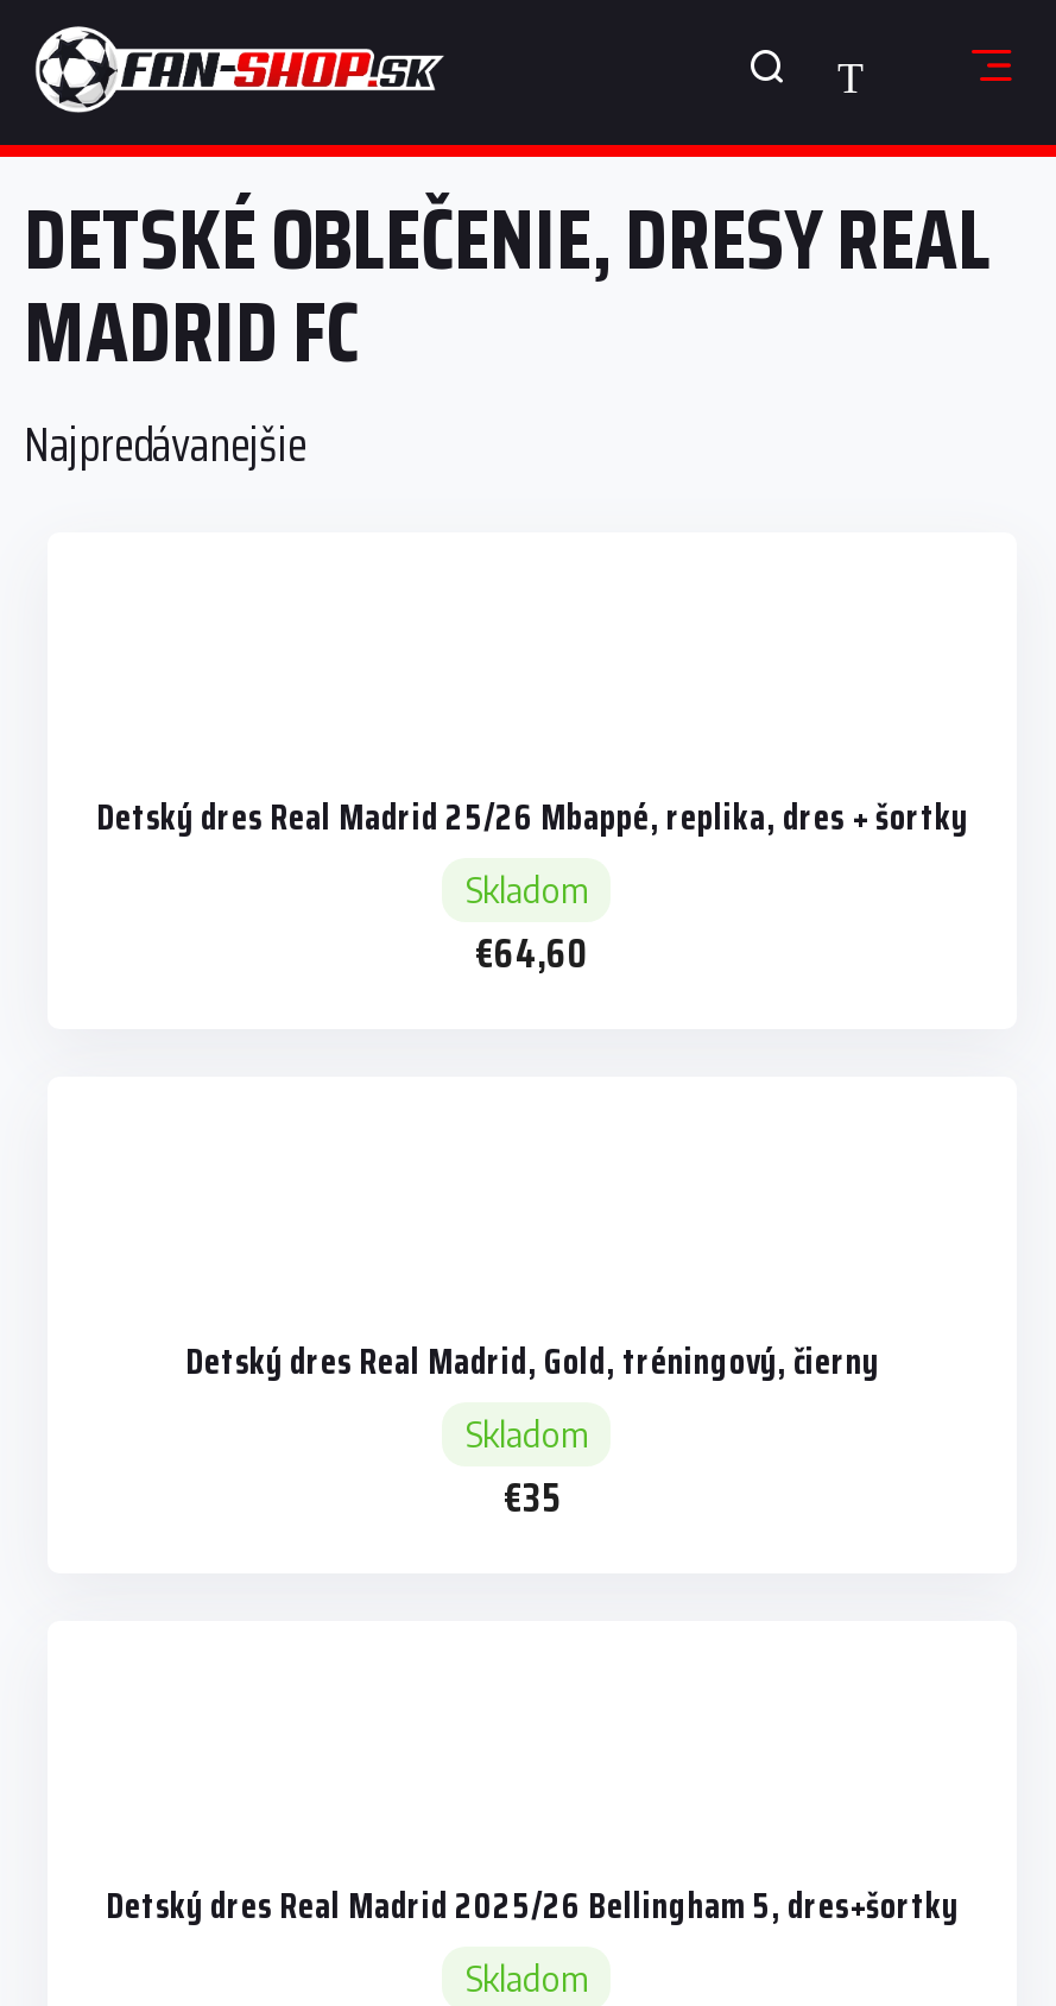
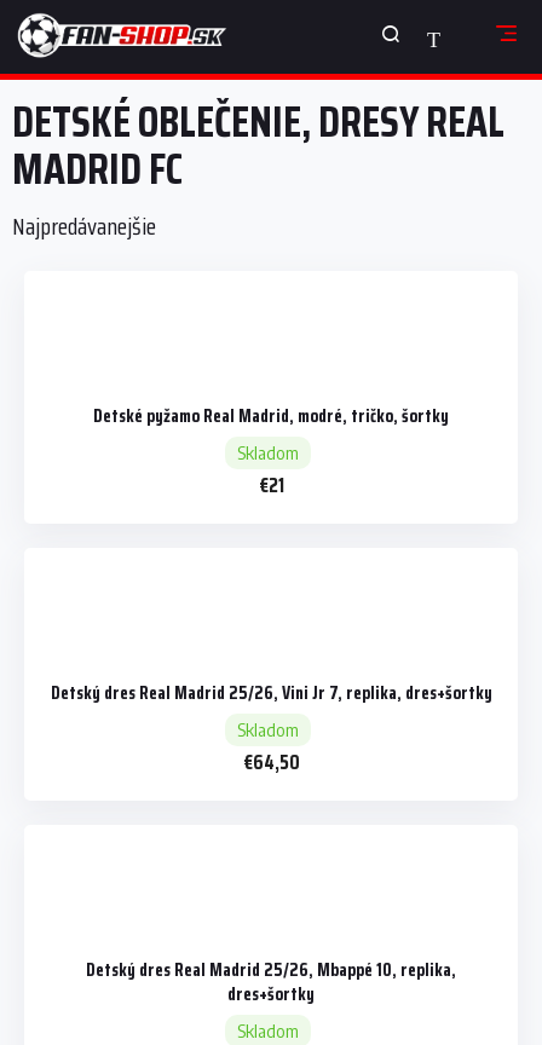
- Detský dres Real Madrid 25/26 Mbappé, replika, dres + šortky
+ Detské pyžamo Real Madrid, modré, tričko, šortky

- €64,60
+ €21

- Detský dres Real Madrid, Gold, tréningový, čierny
+ Detský dres Real Madrid 25/26, Vini Jr 7, replika, dres+šortky

- €35
+ €64,50

- Detský dres Real Madrid 2025/26 Bellingham 5, dres+šortky
+ Detský dres Real Madrid 25/26, Mbappé 10, replika,
+ dres+šortky
